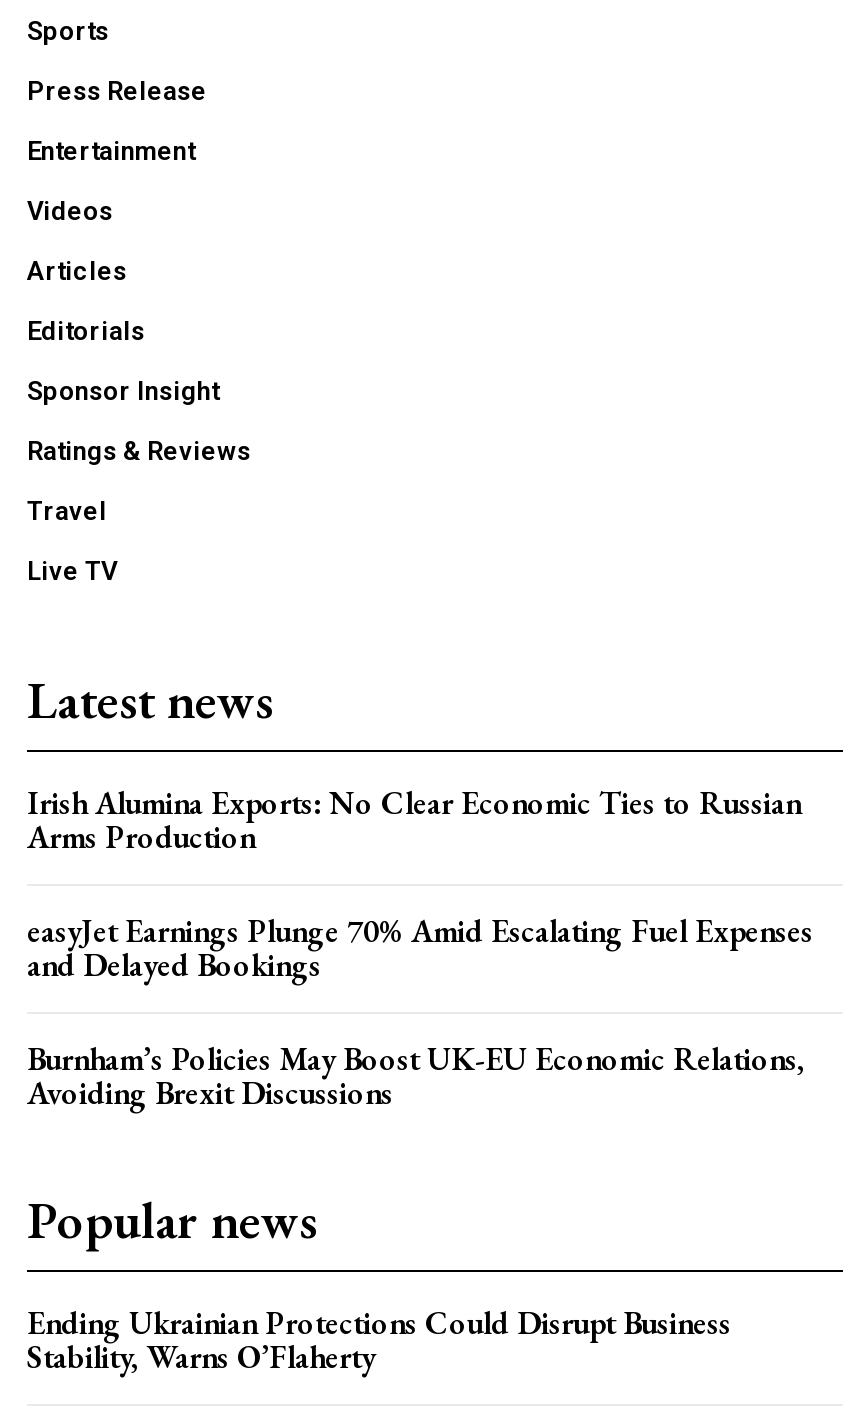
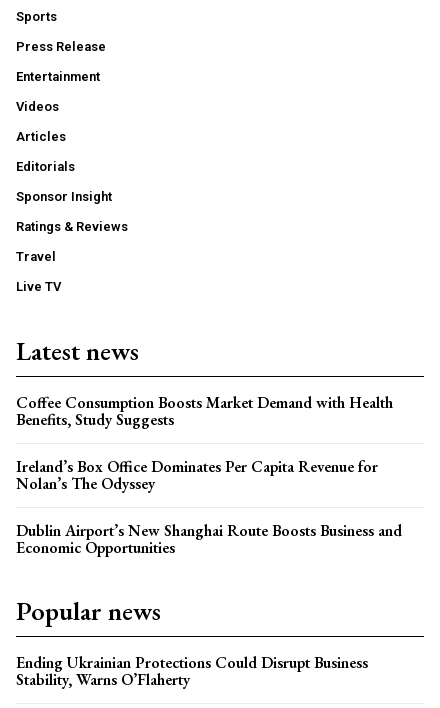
- Irish Alumina Exports: No Clear Economic Ties to Russian
- Arms Production
+ Coffee Consumption Boosts Market Demand with Health
+ Benefits, Study Suggests

- easyJet Earnings Plunge 70% Amid Escalating Fuel Expenses
- and Delayed Bookings
+ Ireland’s Box Office Dominates Per Capita Revenue for
+ Nolan’s The Odyssey

- Burnham’s Policies May Boost UK-EU Economic Relations,
- Avoiding Brexit Discussions
+ Dublin Airport’s New Shanghai Route Boosts Business and
+ Economic Opportunities
